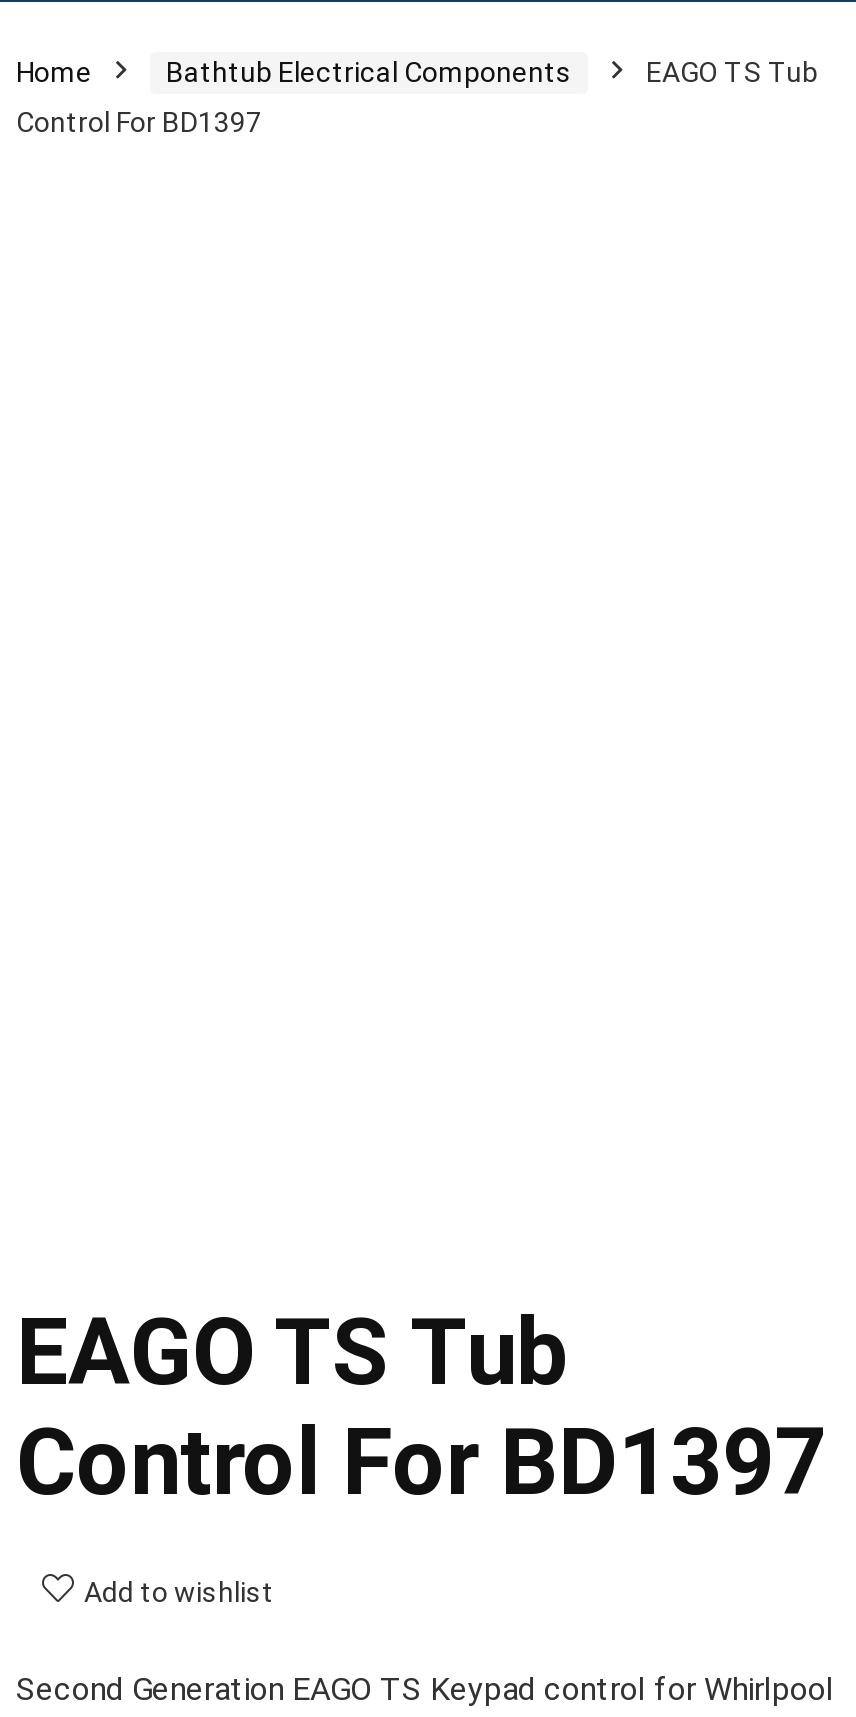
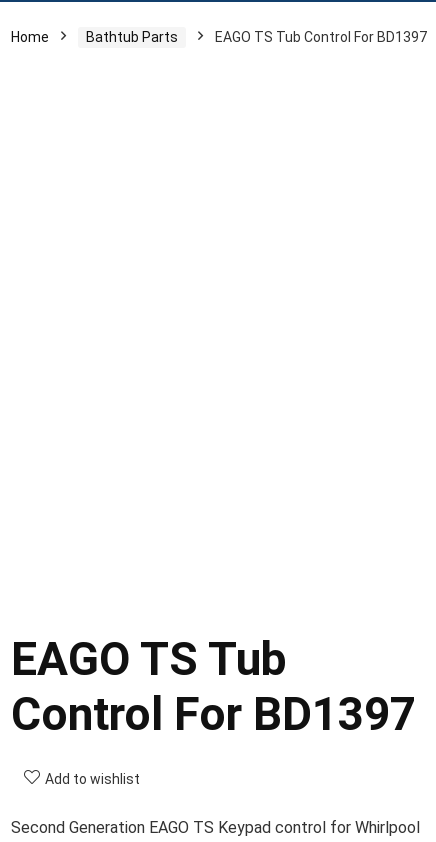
- Bathtub Electrical Components
- EAGO TS Tub
- Control For BD1397
+ Bathtub Parts
+ EAGO TS Tub Control For BD1397
